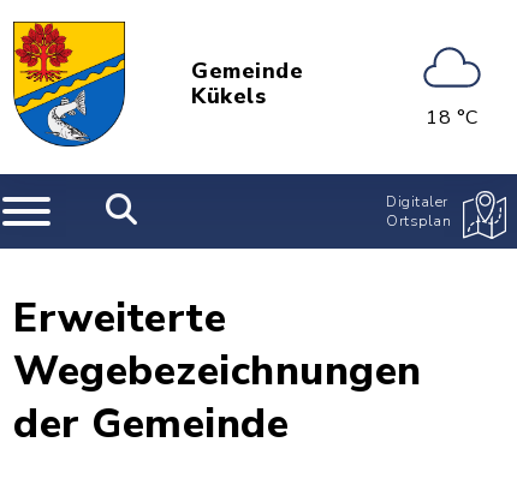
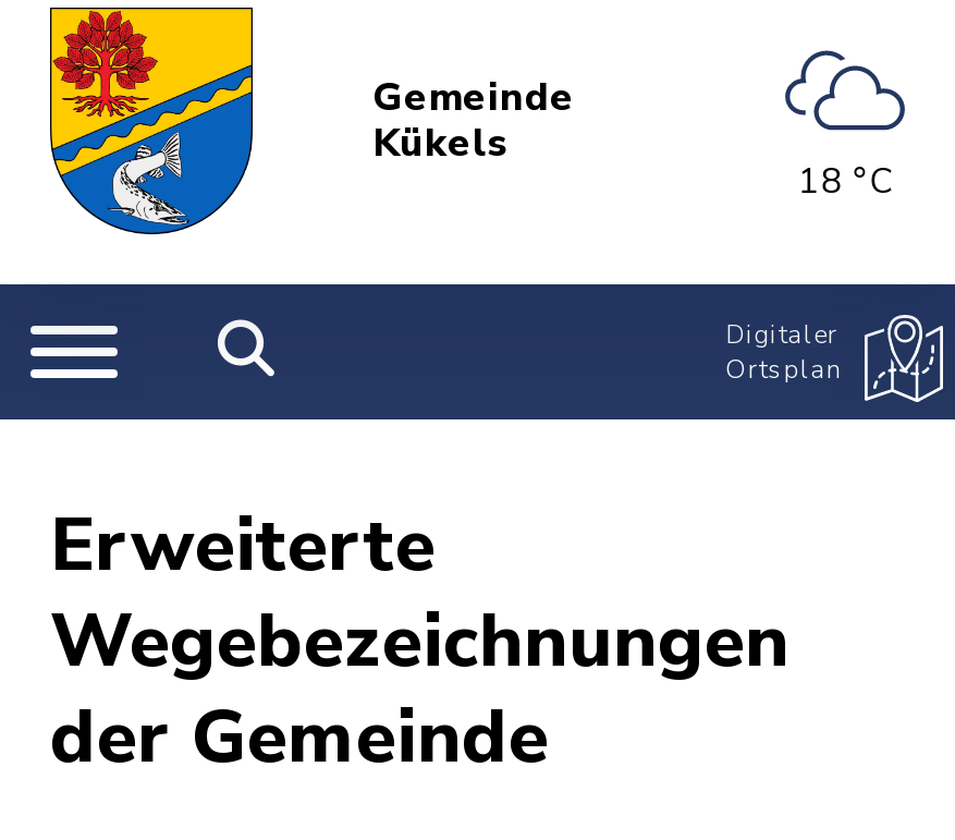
- [image]
+ [image]
